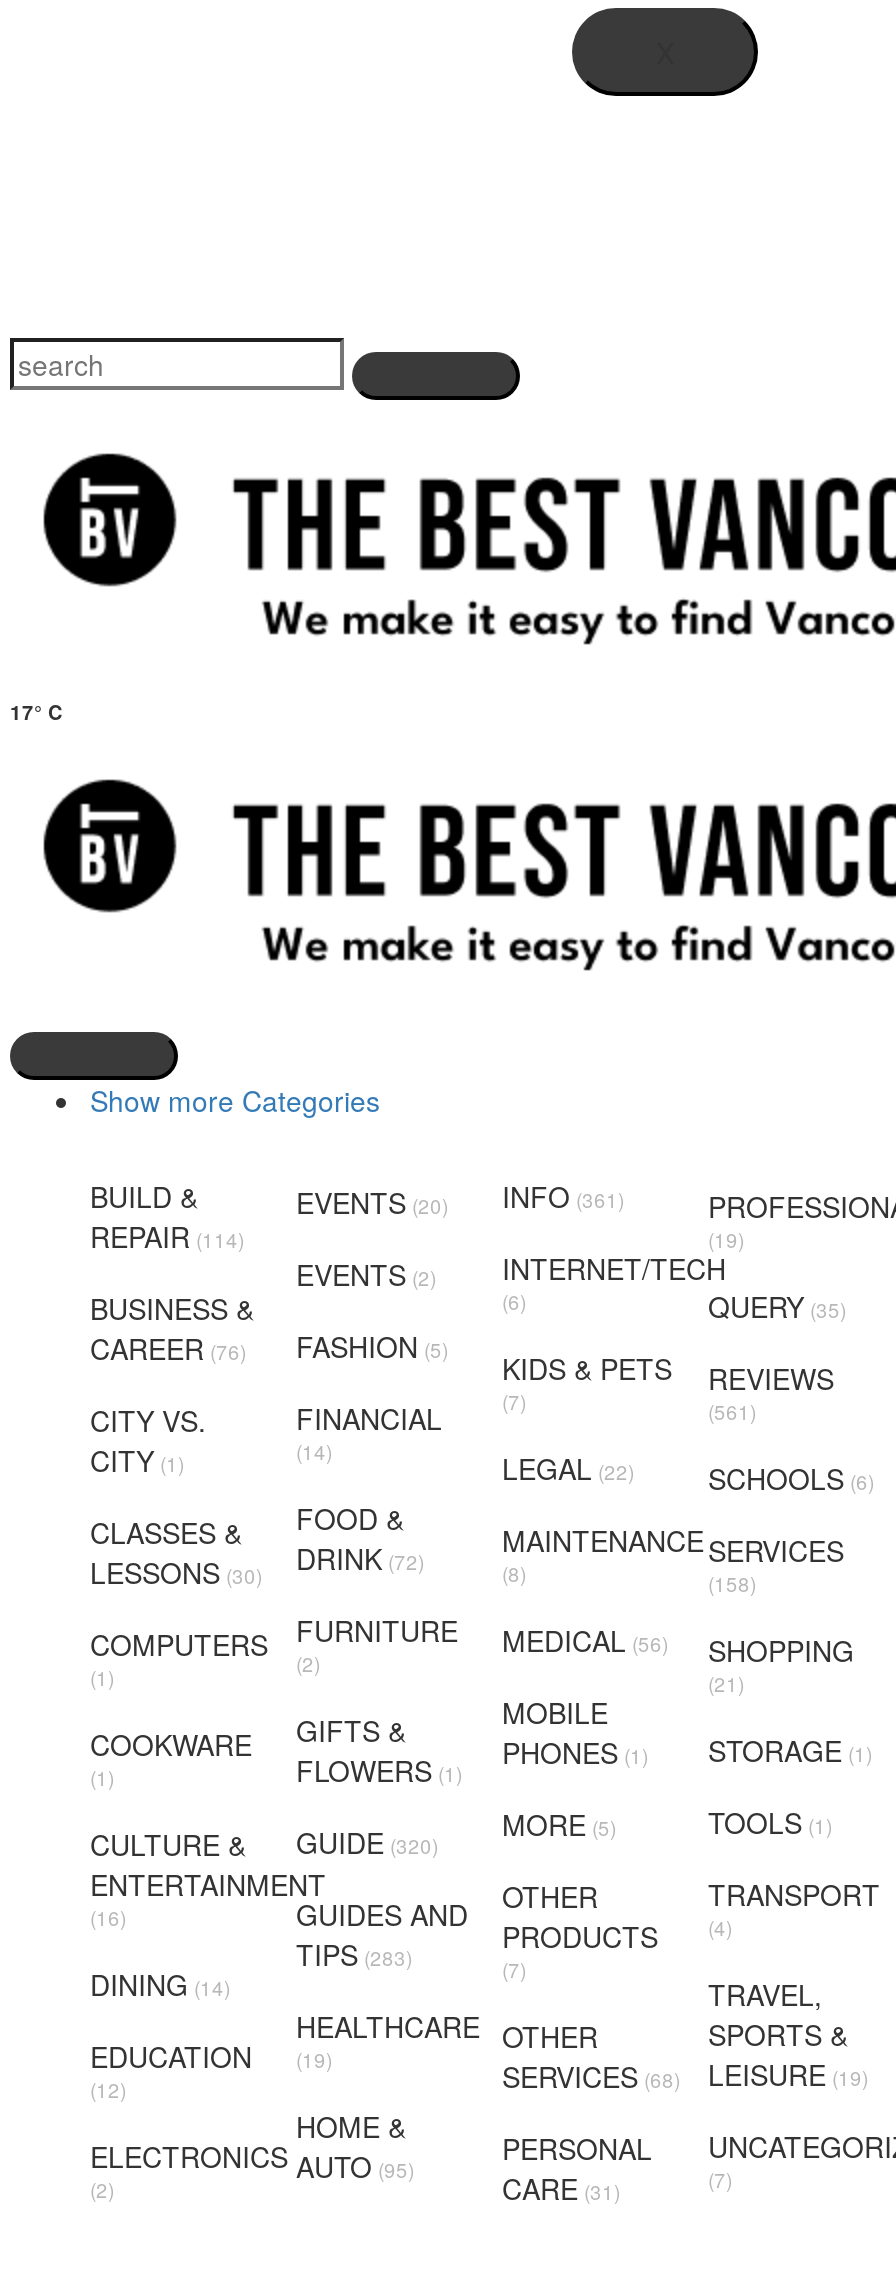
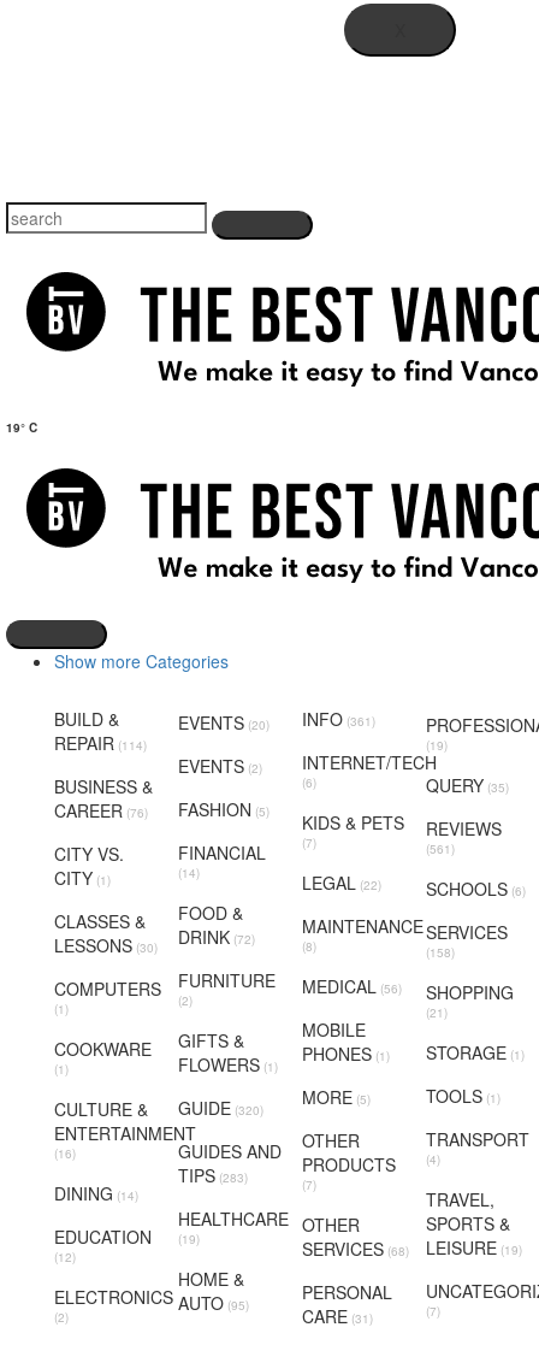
- 17° C
+ 19° C
